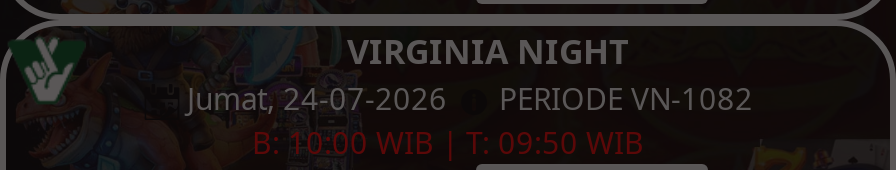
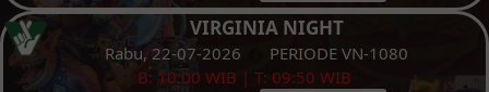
- Jumat, 24-07-2026
- PERIODE VN-1082
+ Rabu, 22-07-2026
+ PERIODE VN-1080
